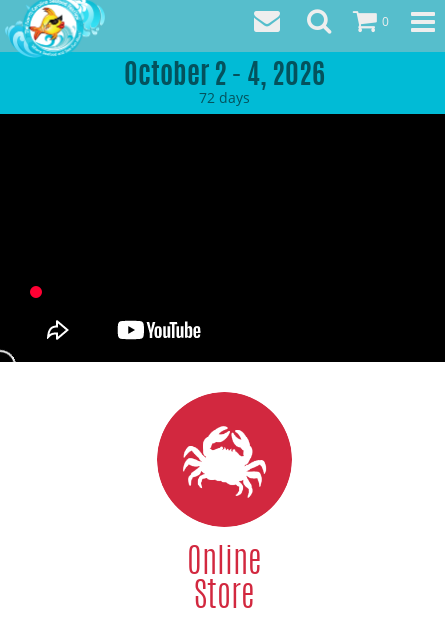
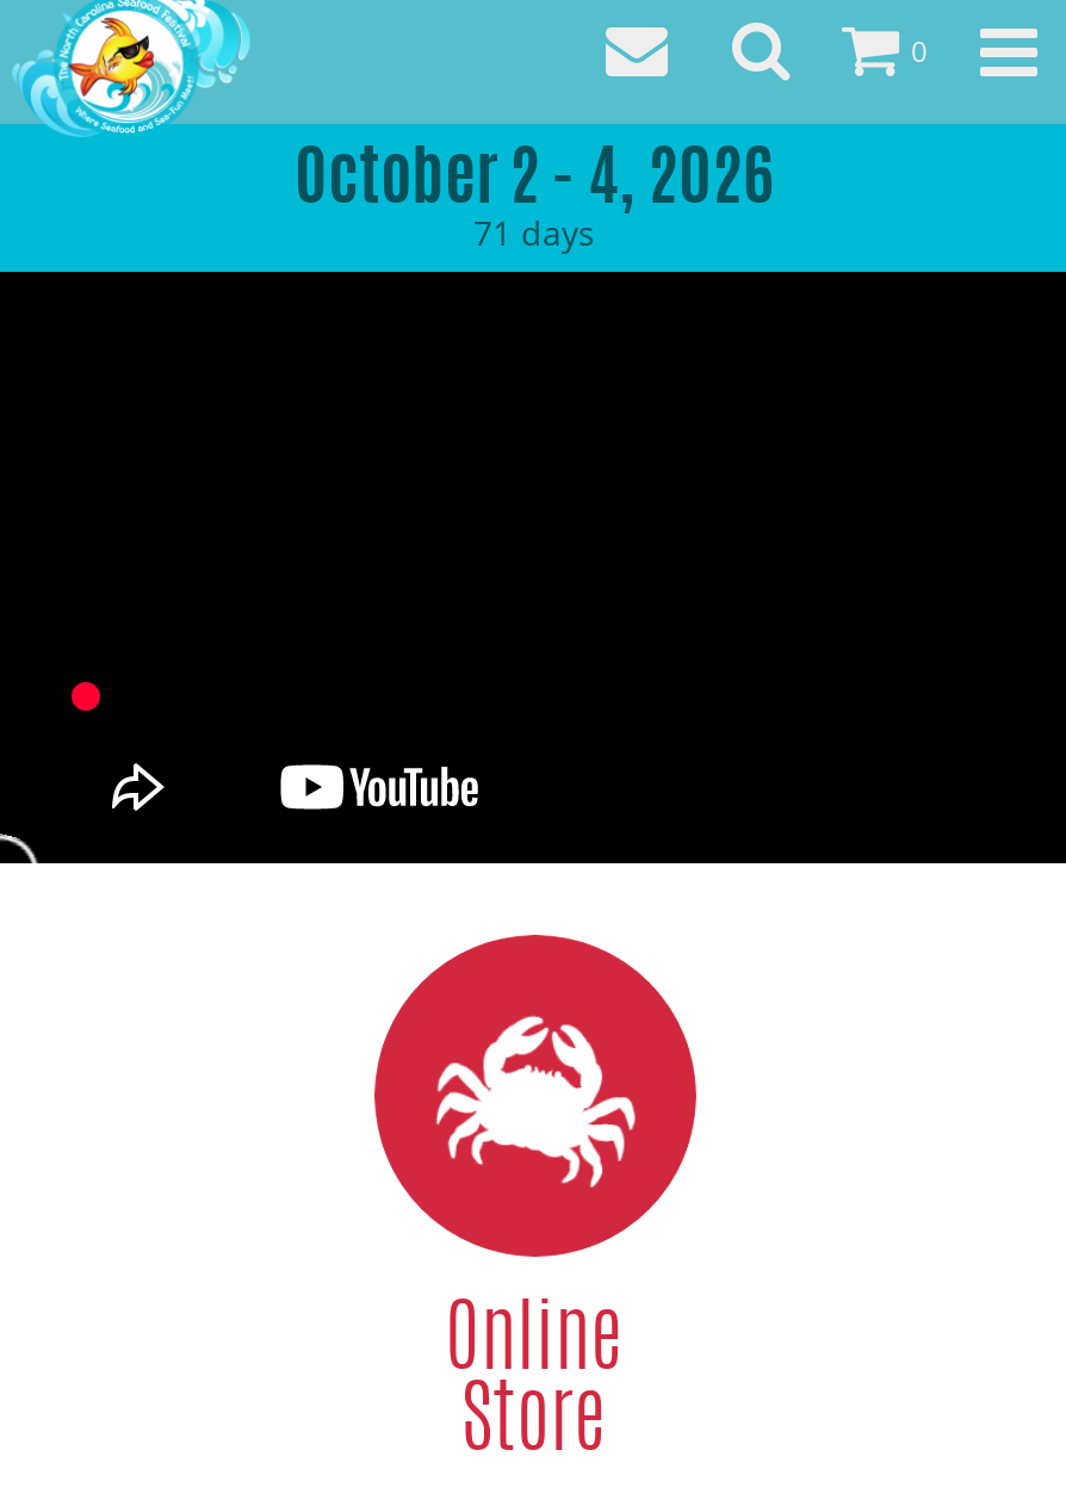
- 72 days
+ 71 days
